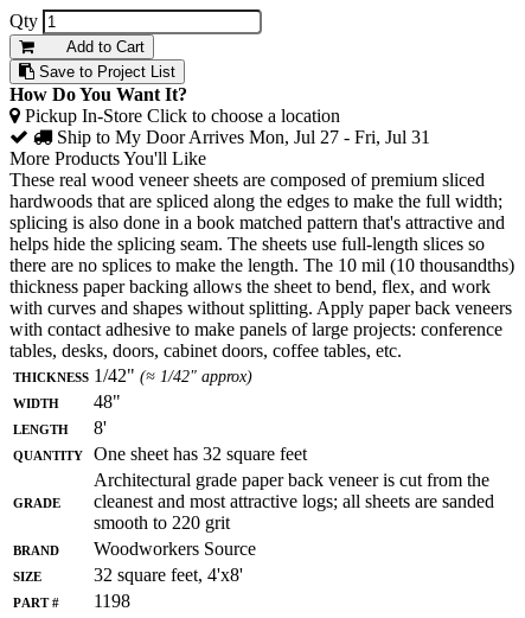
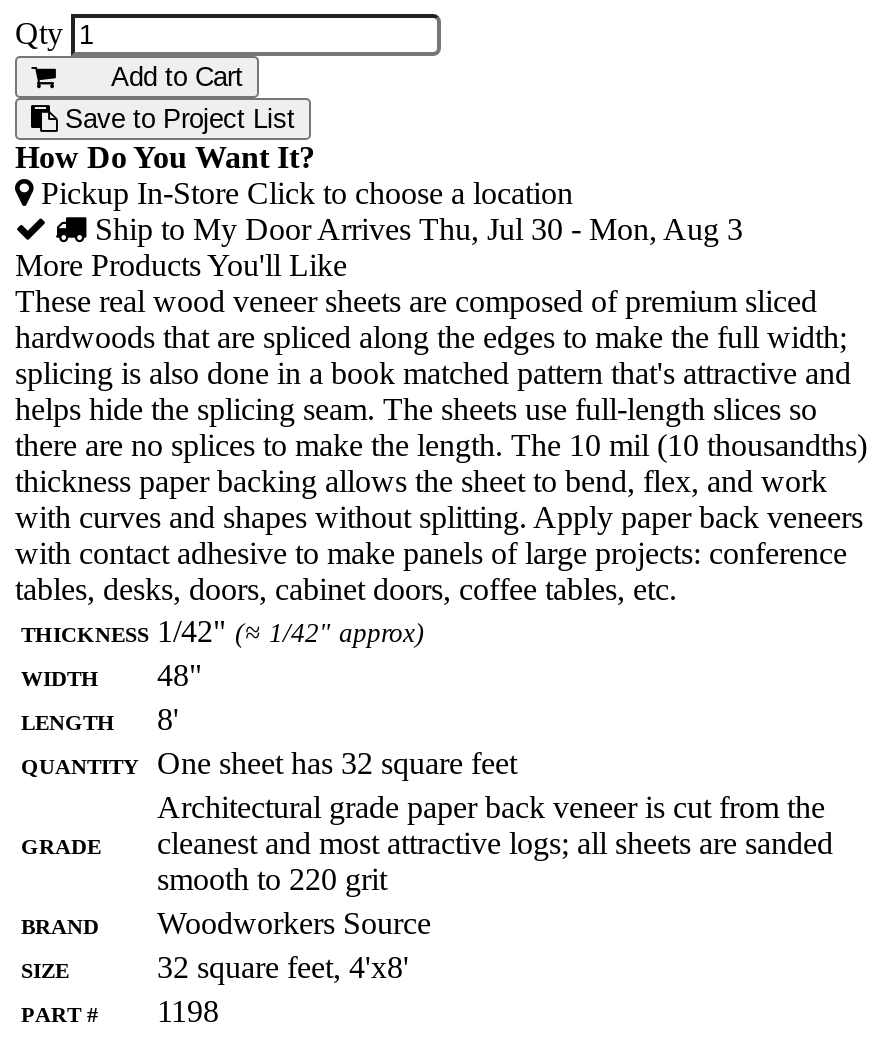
- Ship to My Door Arrives Mon, Jul 27 - Fri, Jul 31
+ Ship to My Door Arrives Thu, Jul 30 - Mon, Aug 3
